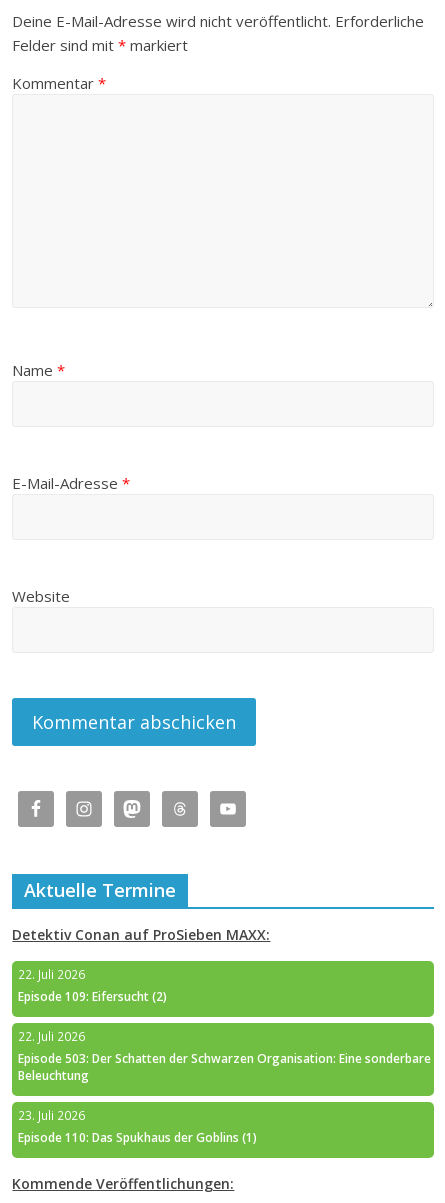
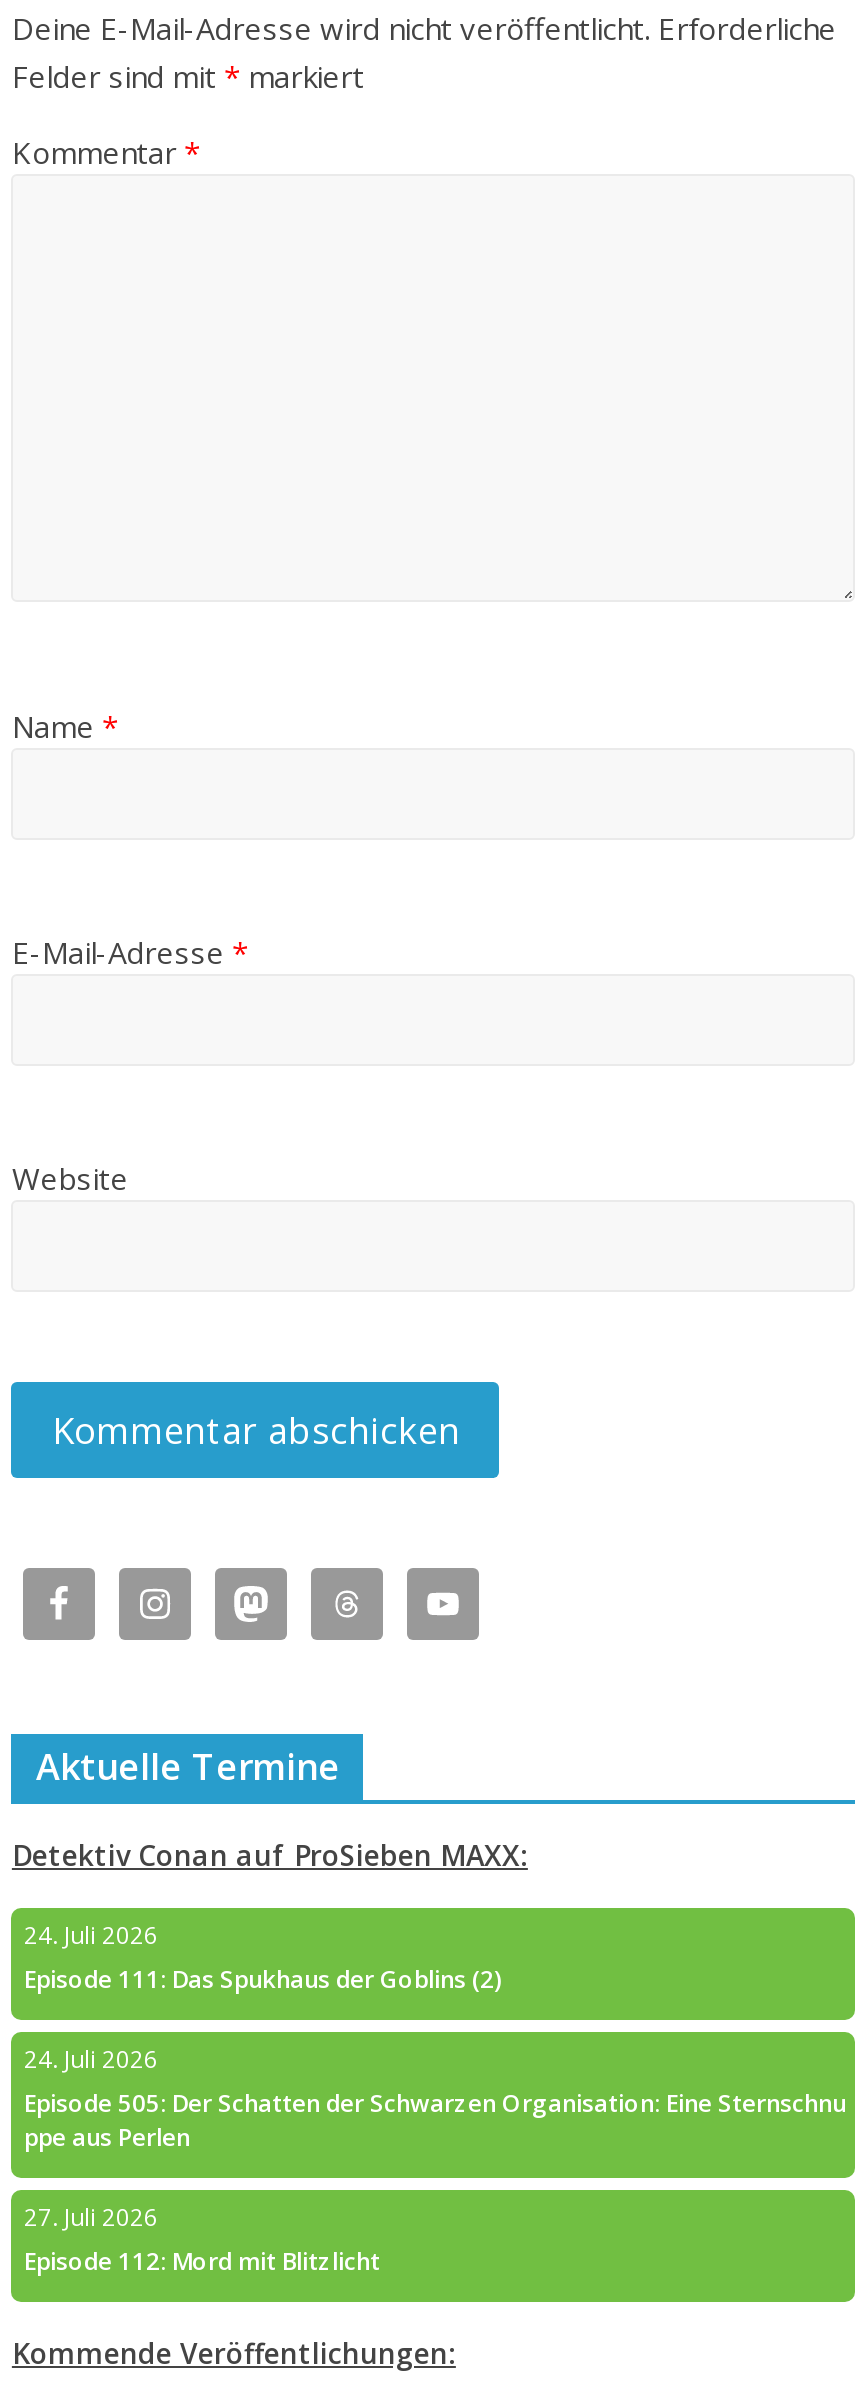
- 22. Juli 2026
- Episode 109: Eifersucht (2)
+ 24. Juli 2026
+ Episode 111: Das Spukhaus der Goblins (2)

- 22. Juli 2026
- Episode 503: Der Schatten der Schwarzen Organisation: Eine sonderbare
- Beleuchtung
+ 24. Juli 2026
+ Episode 505: Der Schatten der Schwarzen Organisation: Eine Sternschnu
+ ppe aus Perlen

- 23. Juli 2026
- Episode 110: Das Spukhaus der Goblins (1)
+ 27. Juli 2026
+ Episode 112: Mord mit Blitzlicht
